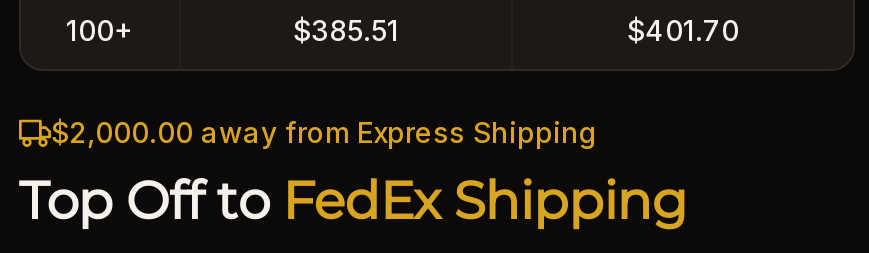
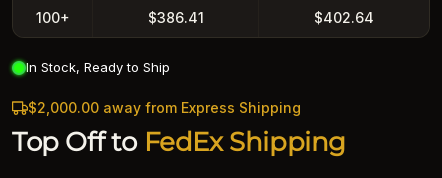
- $385.51
- $401.70
+ $386.41
+ $402.64
+ In Stock, Ready to Ship
